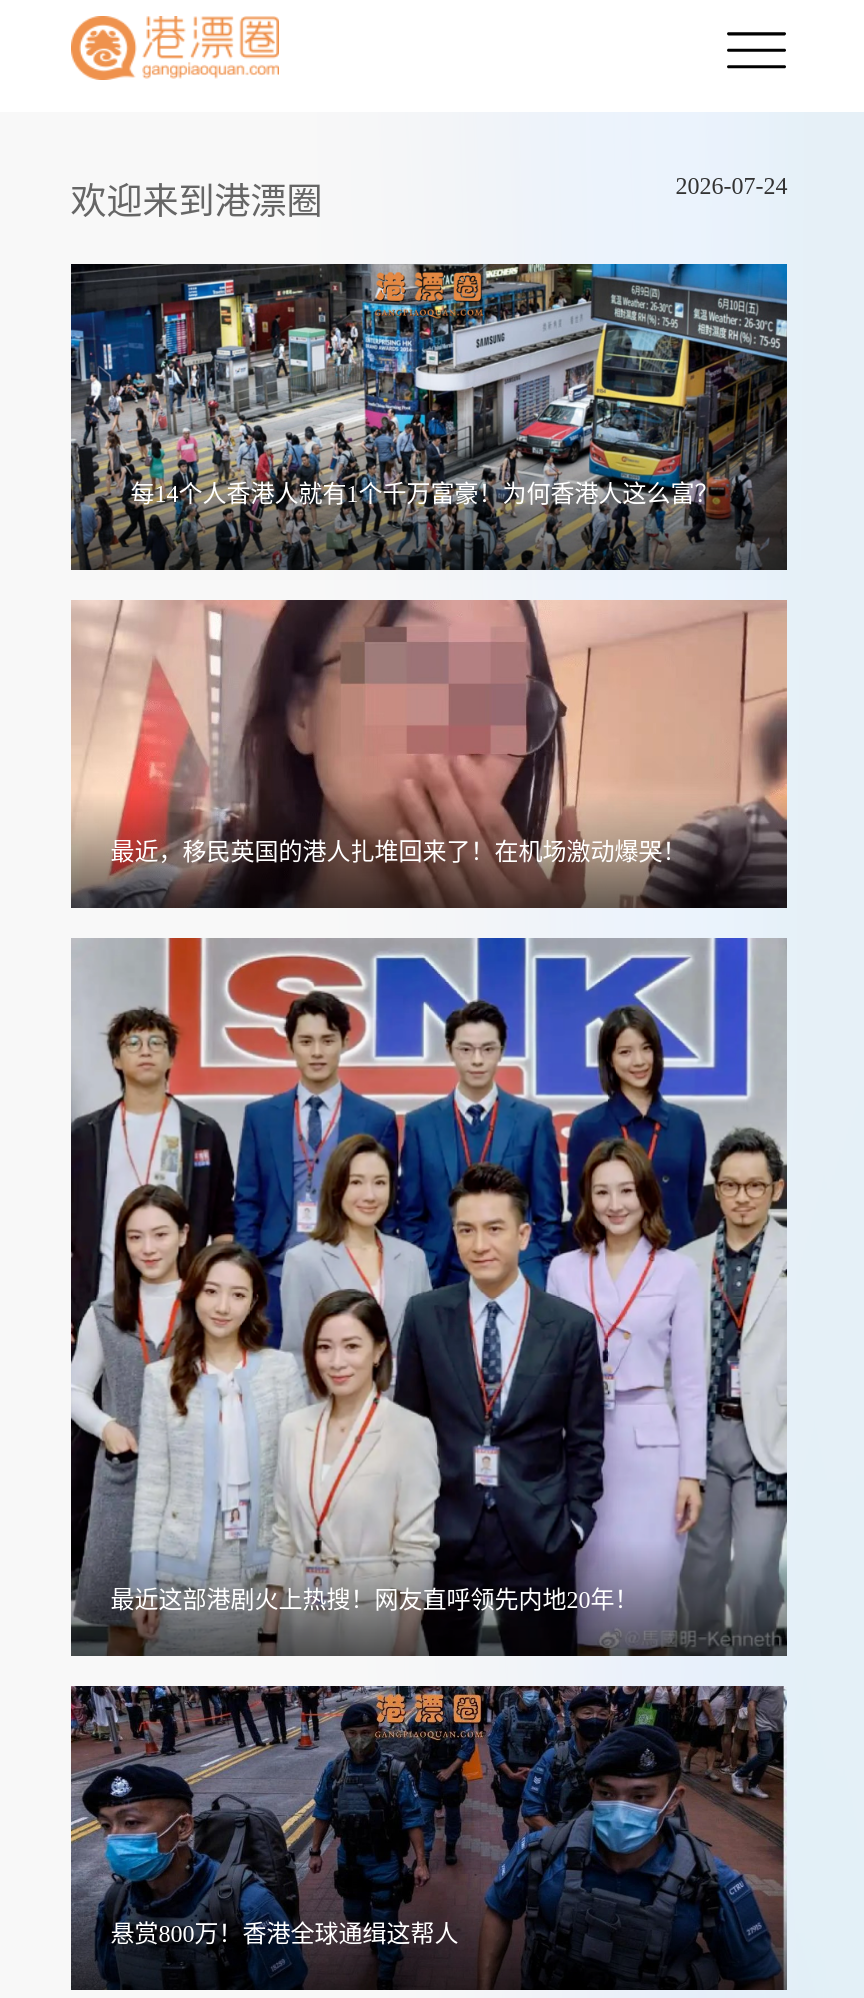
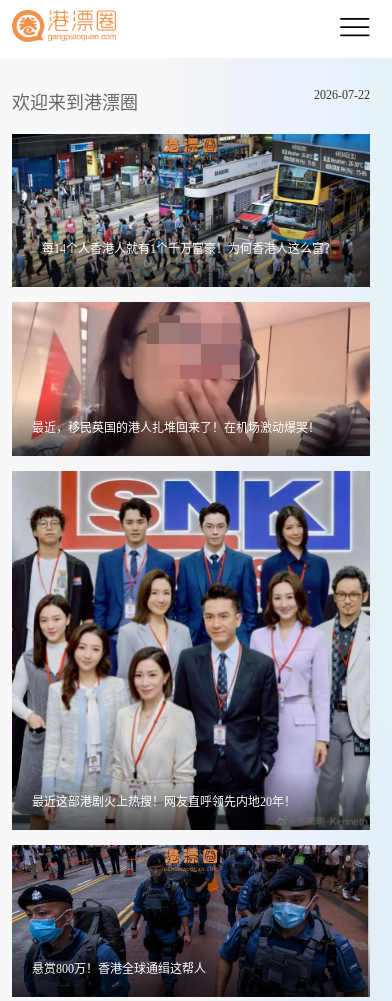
- 2026-07-24
+ 2026-07-22
